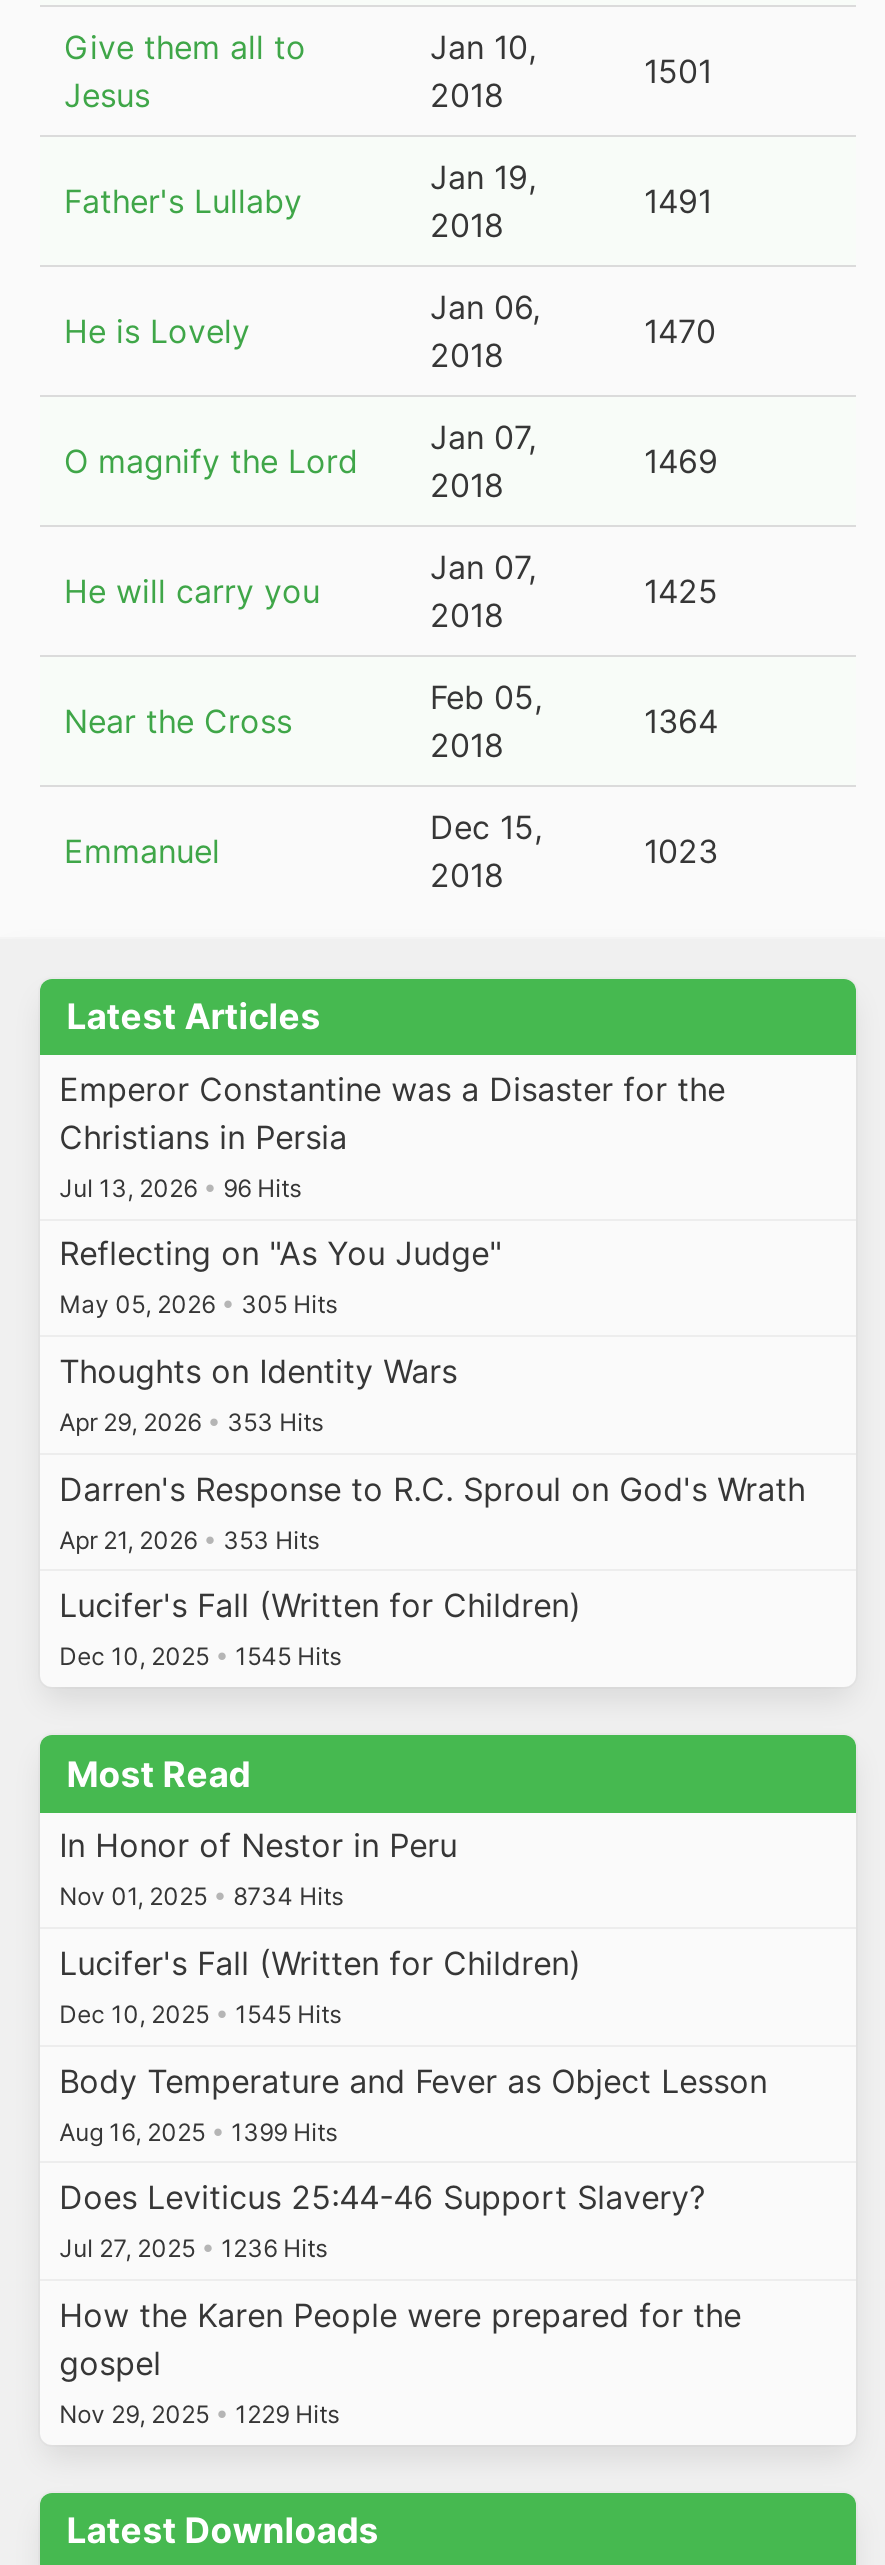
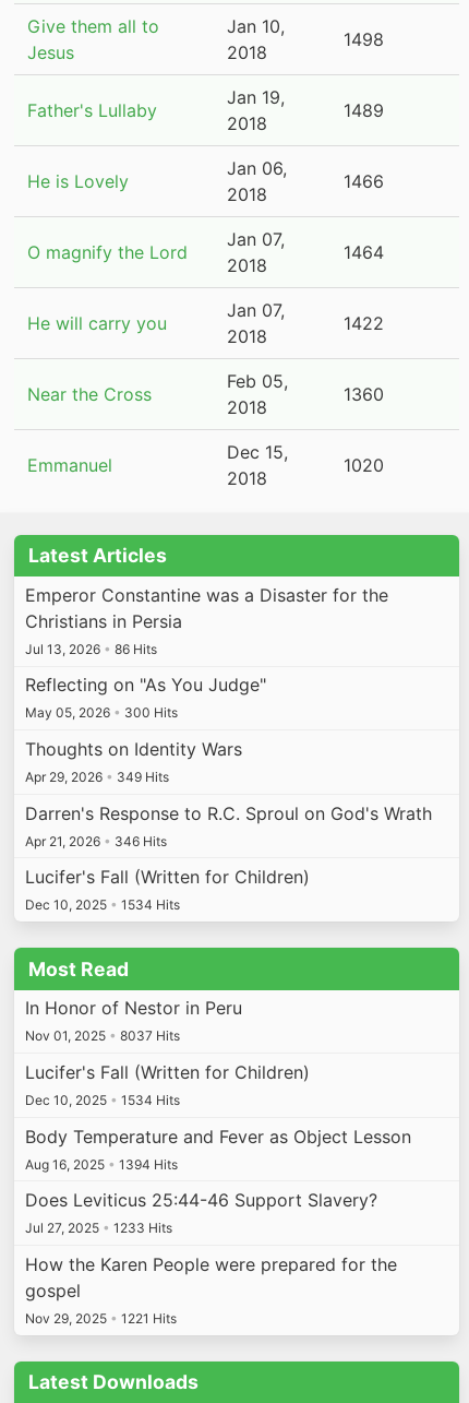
- 1501
+ 1498

- 1491
+ 1489

- 1470
+ 1466

- 1469
+ 1464

- 1425
+ 1422

- 1364
+ 1360

- 1023
+ 1020

- Jul 13, 2026 • 96 Hits
+ Jul 13, 2026 • 86 Hits

- May 05, 2026 • 305 Hits
+ May 05, 2026 • 300 Hits

- Apr 29, 2026 • 353 Hits
+ Apr 29, 2026 • 349 Hits

- Apr 21, 2026 • 353 Hits
+ Apr 21, 2026 • 346 Hits

- Dec 10, 2025 • 1545 Hits
+ Dec 10, 2025 • 1534 Hits

- Nov 01, 2025 • 8734 Hits
+ Nov 01, 2025 • 8037 Hits

- Dec 10, 2025 • 1545 Hits
+ Dec 10, 2025 • 1534 Hits

- Aug 16, 2025 • 1399 Hits
+ Aug 16, 2025 • 1394 Hits

- Jul 27, 2025 • 1236 Hits
+ Jul 27, 2025 • 1233 Hits

- Nov 29, 2025 • 1229 Hits
+ Nov 29, 2025 • 1221 Hits
